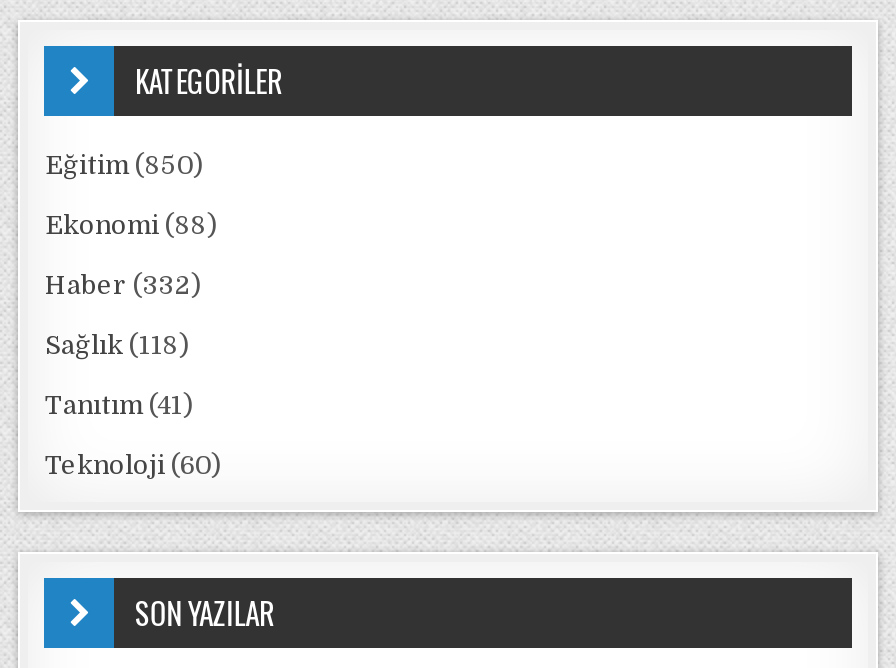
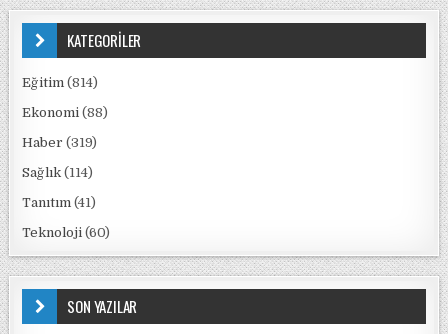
- Eğitim (850)
+ Eğitim (814)

- Haber (332)
+ Haber (319)

- Sağlık (118)
+ Sağlık (114)
